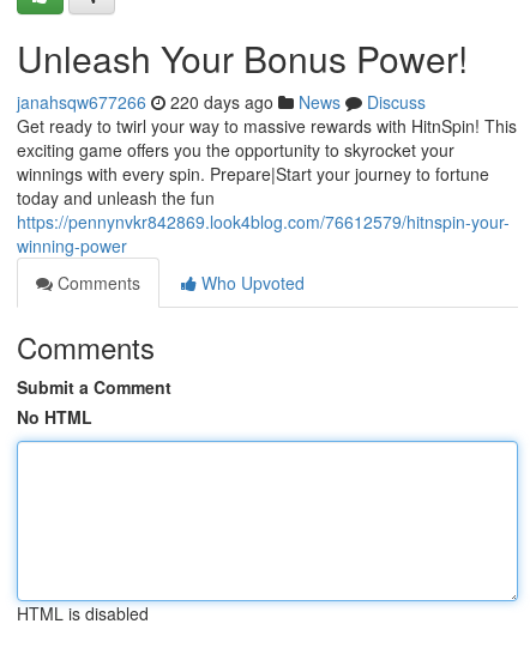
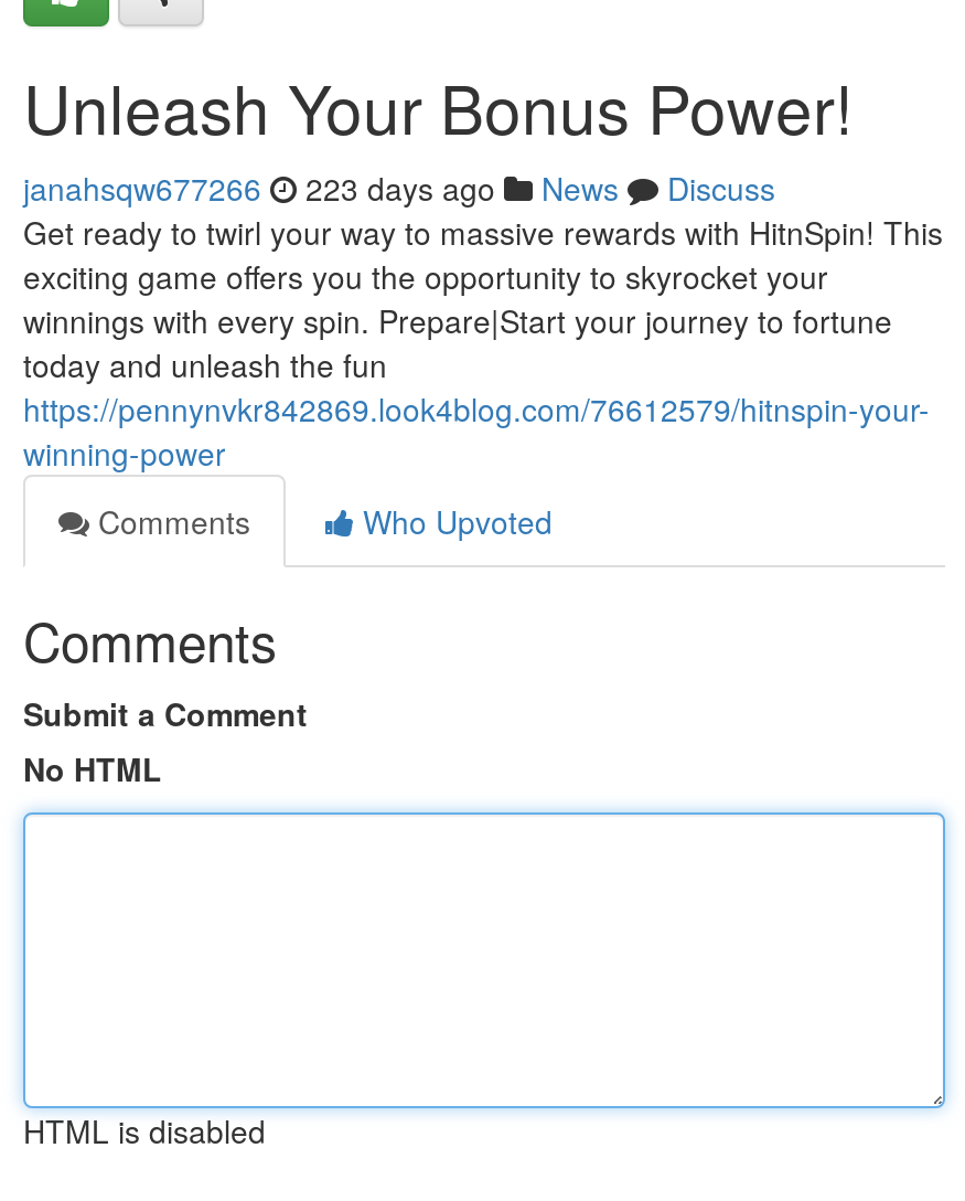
- janahsqw677266 220 days ago News Discuss
+ janahsqw677266 223 days ago News Discuss
